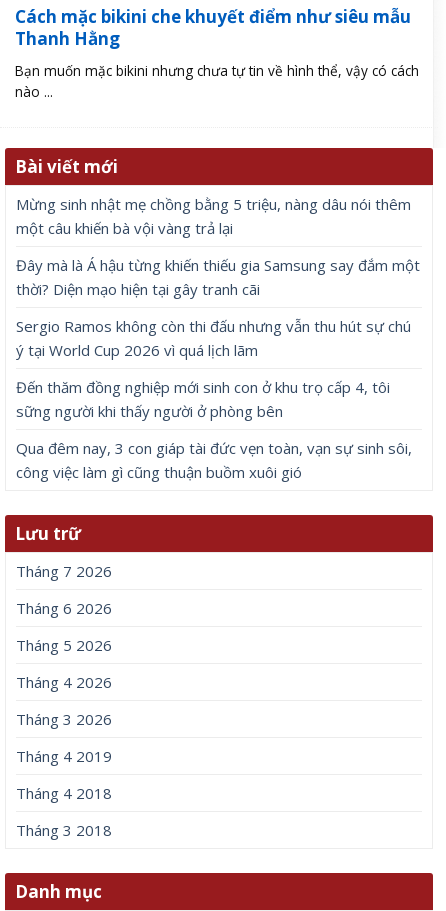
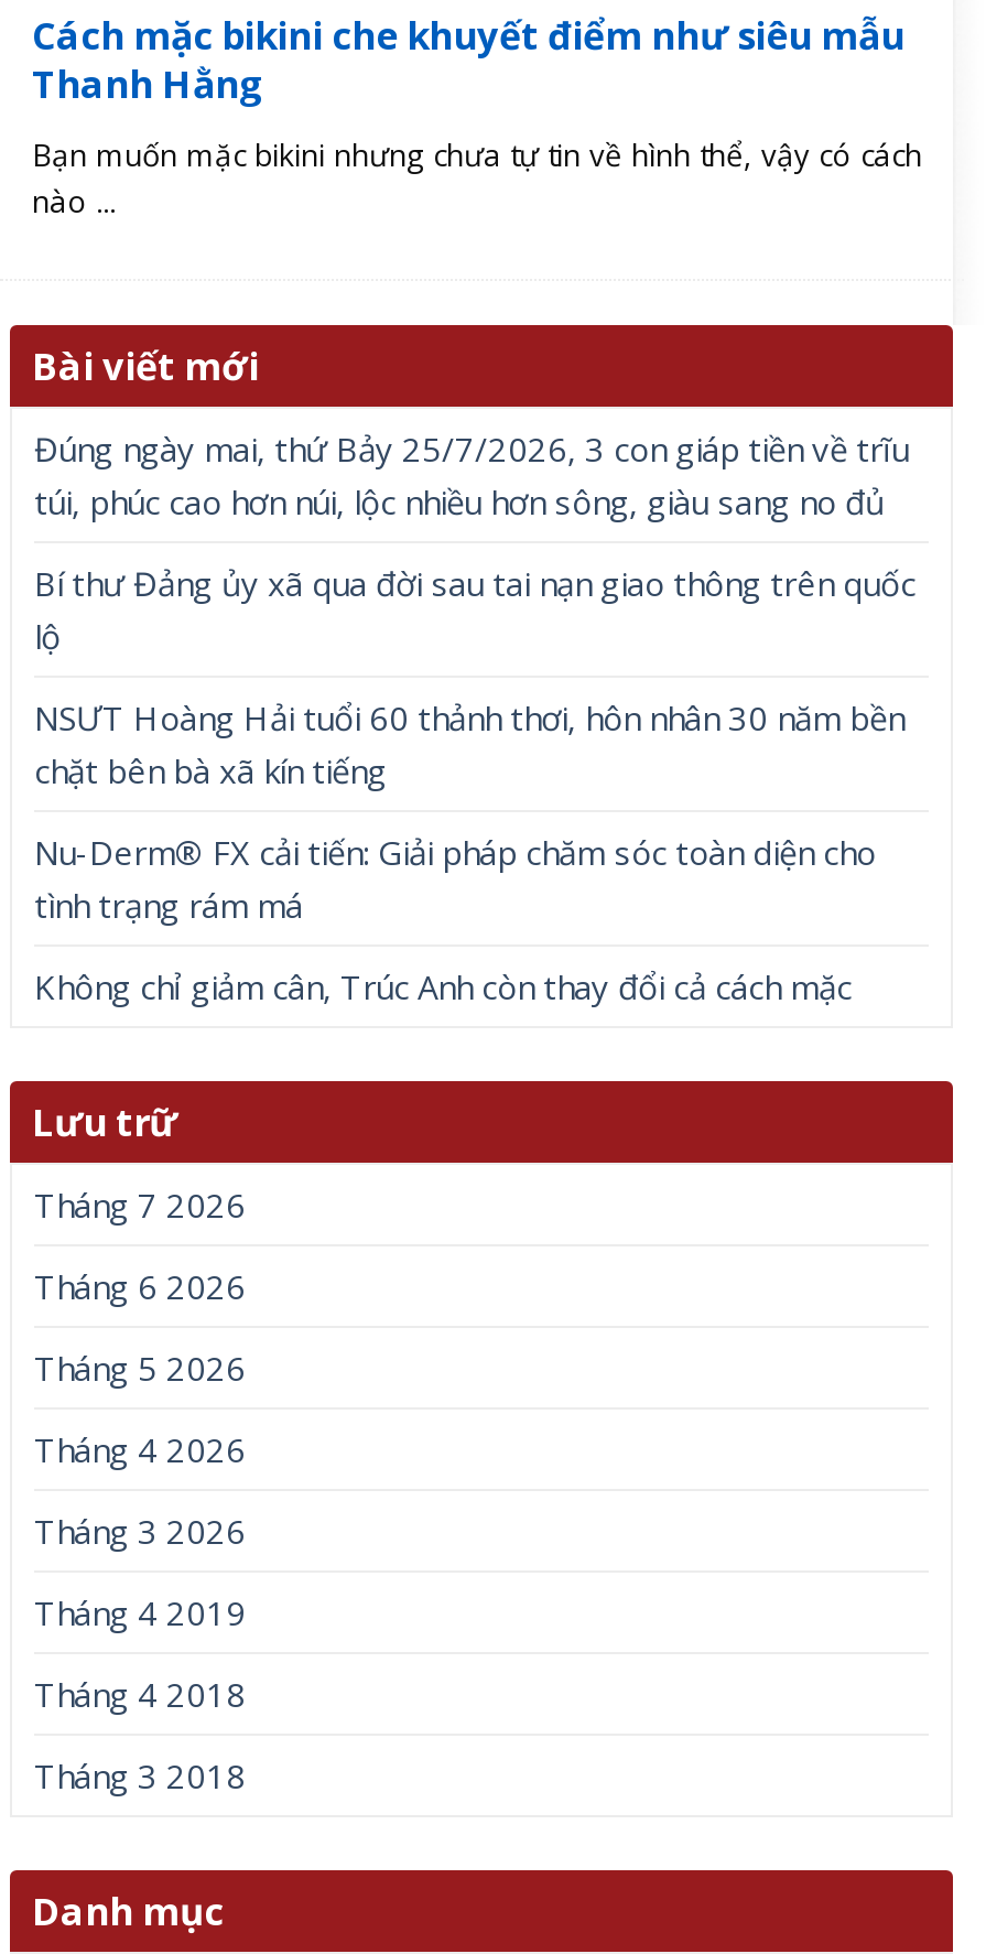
- Mừng sinh nhật mẹ chồng bằng 5 triệu, nàng dâu nói thêm
- một câu khiến bà vội vàng trả lại
+ Đúng ngày mai, thứ Bảy 25/7/2026, 3 con giáp tiền về trĩu
+ túi, phúc cao hơn núi, lộc nhiều hơn sông, giàu sang no đủ

- Đây mà là Á hậu từng khiến thiếu gia Samsung say đắm một
- thời? Diện mạo hiện tại gây tranh cãi
+ Bí thư Đảng ủy xã qua đời sau tai nạn giao thông trên quốc
+ lộ

- Sergio Ramos không còn thi đấu nhưng vẫn thu hút sự chú
- ý tại World Cup 2026 vì quá lịch lãm
+ NSƯT Hoàng Hải tuổi 60 thảnh thơi, hôn nhân 30 năm bền
+ chặt bên bà xã kín tiếng

- Đến thăm đồng nghiệp mới sinh con ở khu trọ cấp 4, tôi
- sững người khi thấy người ở phòng bên
+ Nu-Derm® FX cải tiến: Giải pháp chăm sóc toàn diện cho
+ tình trạng rám má

- Qua đêm nay, 3 con giáp tài đức vẹn toàn, vạn sự sinh sôi,
- công việc làm gì cũng thuận buồm xuôi gió
+ Không chỉ giảm cân, Trúc Anh còn thay đổi cả cách mặc
